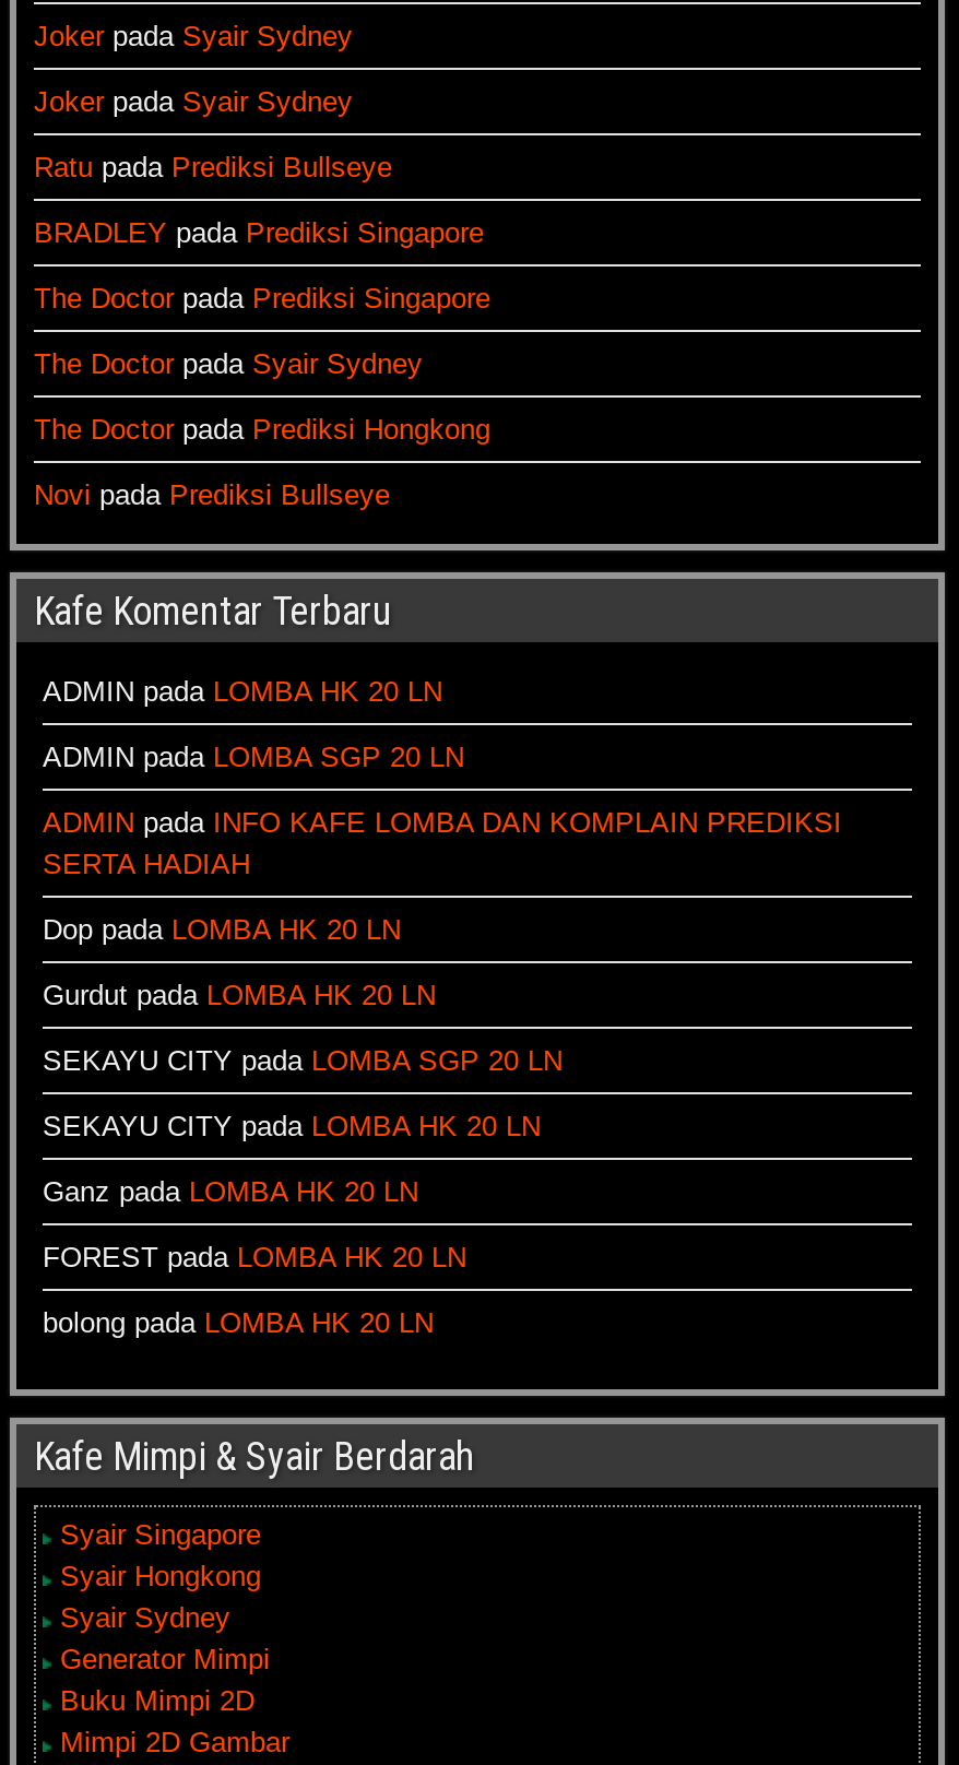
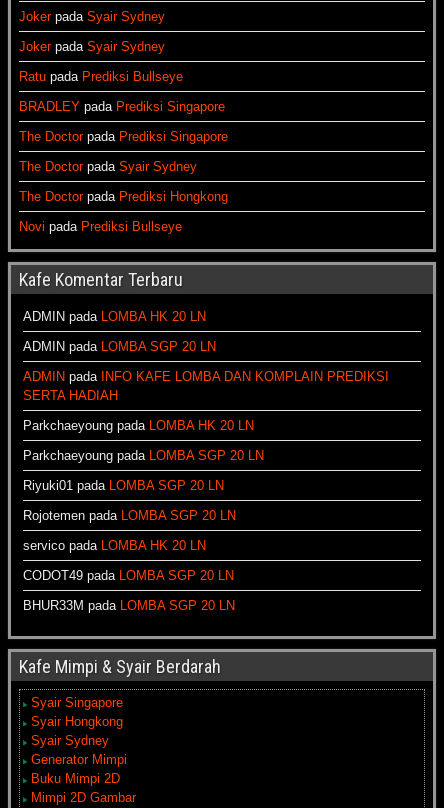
- Dop pada LOMBA HK 20 LN
+ Parkchaeyoung pada LOMBA HK 20 LN

- Gurdut pada LOMBA HK 20 LN
+ Parkchaeyoung pada LOMBA SGP 20 LN

- SEKAYU CITY pada LOMBA SGP 20 LN
+ Riyuki01 pada LOMBA SGP 20 LN

- SEKAYU CITY pada LOMBA HK 20 LN
+ Rojotemen pada LOMBA SGP 20 LN

- Ganz pada LOMBA HK 20 LN
+ servico pada LOMBA HK 20 LN

- FOREST pada LOMBA HK 20 LN
+ CODOT49 pada LOMBA SGP 20 LN

- bolong pada LOMBA HK 20 LN
+ BHUR33M pada LOMBA SGP 20 LN
